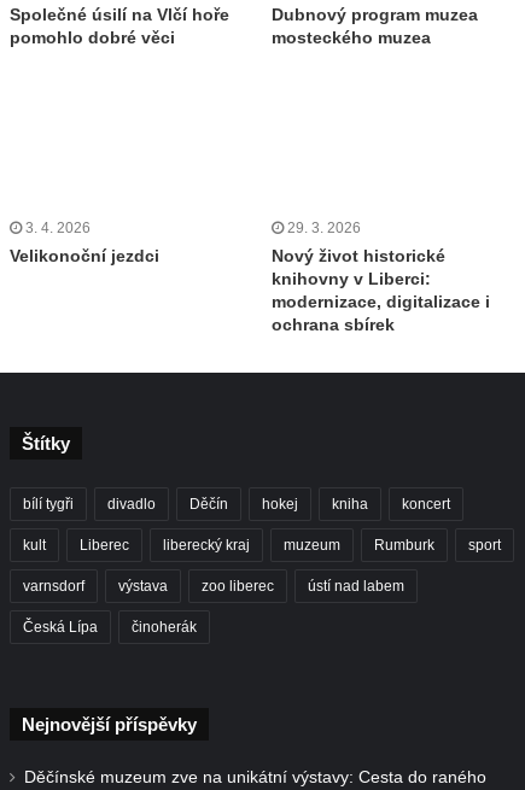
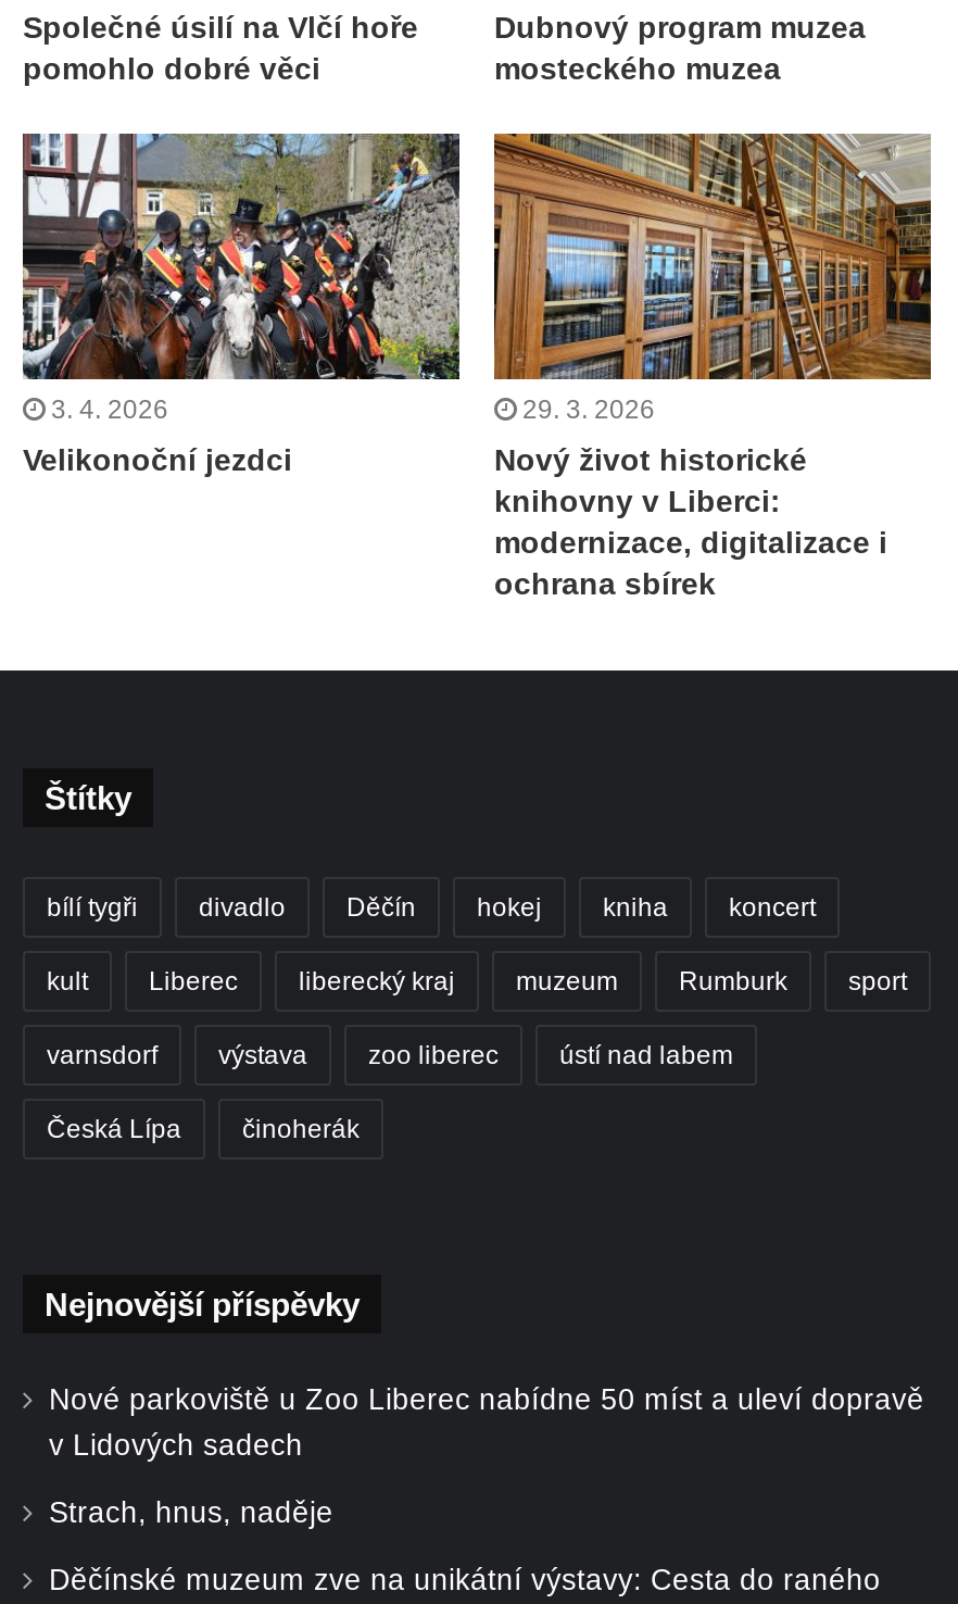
+ [image]

+ [image]

+ Nové parkoviště u Zoo Liberec nabídne 50 míst a uleví dopravě
+ v Lidových sadech
+ Strach, hnus, naděje
